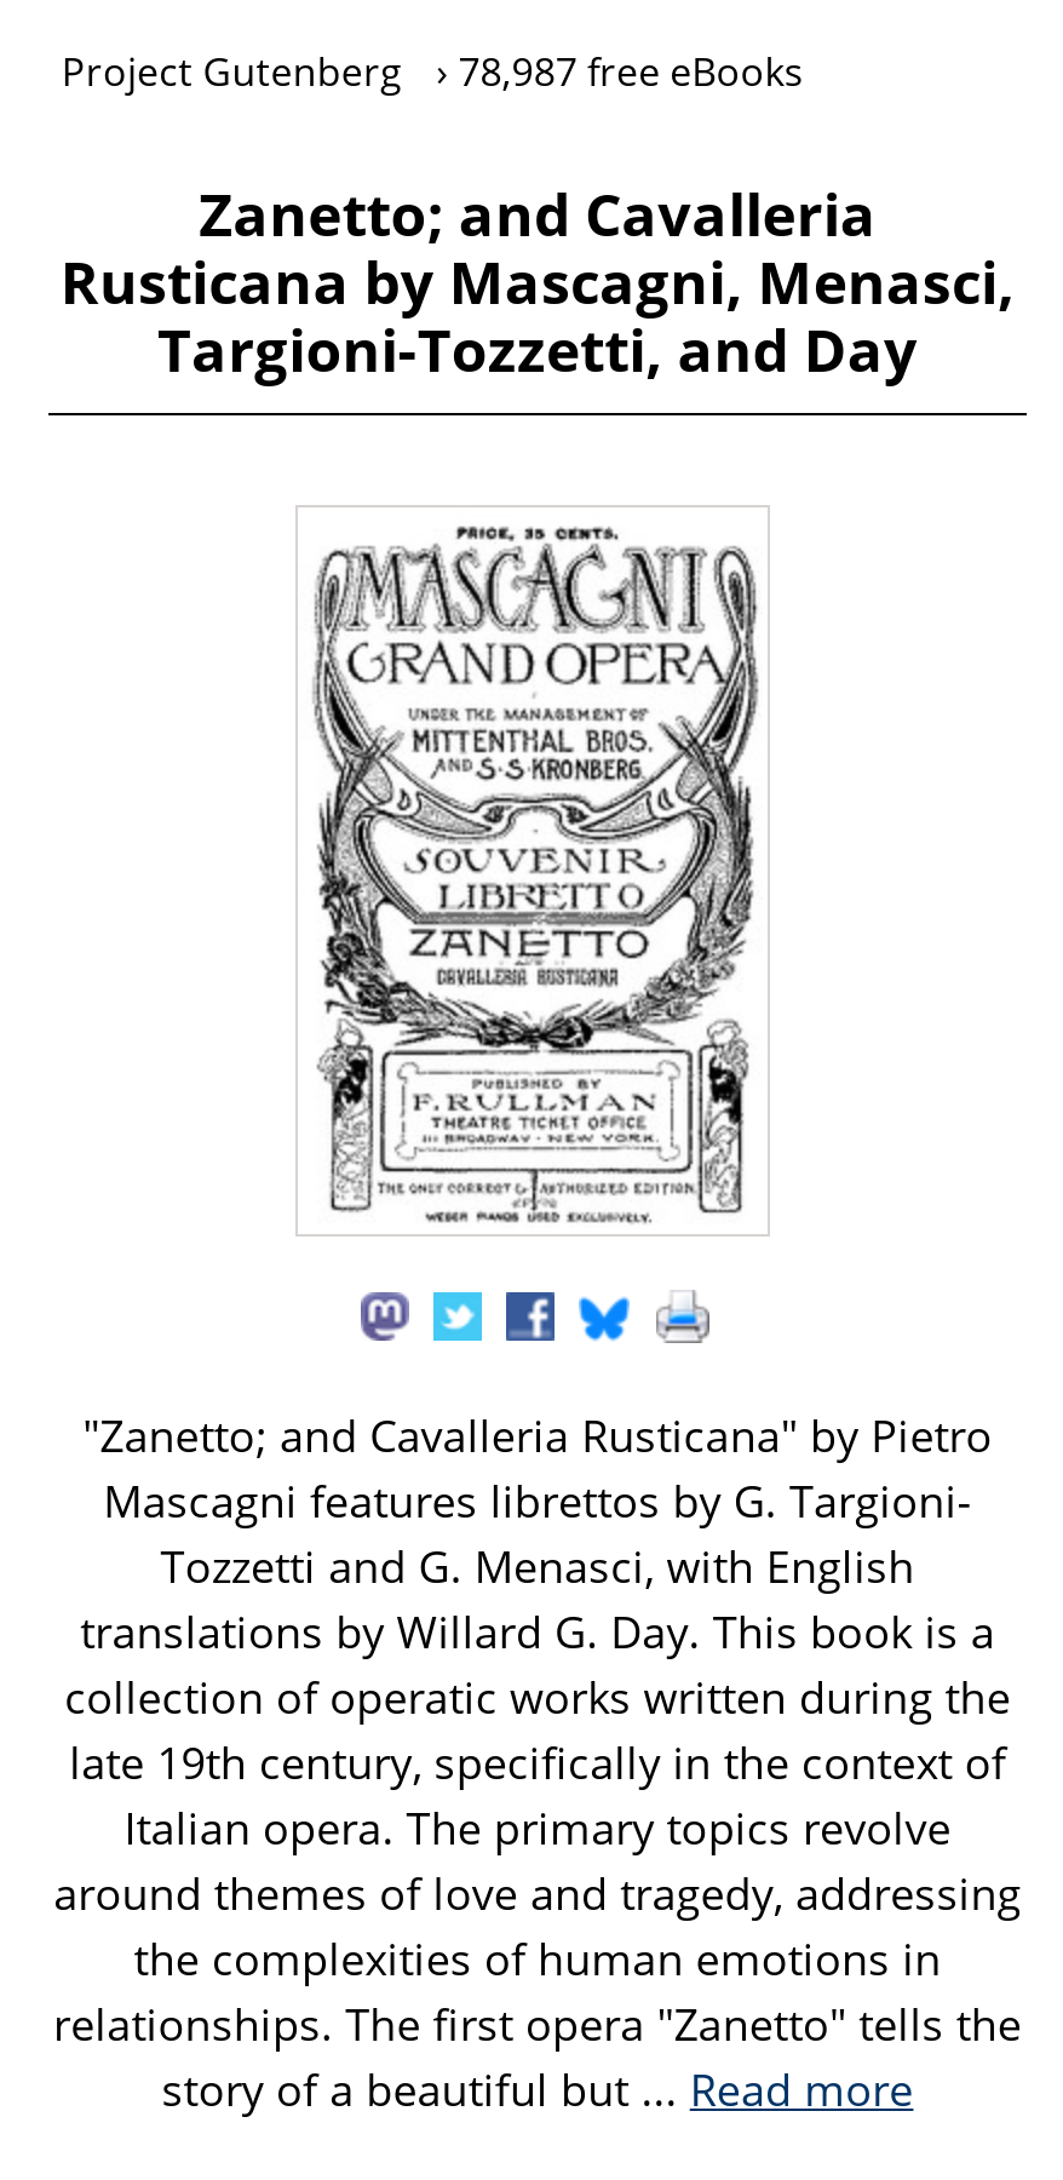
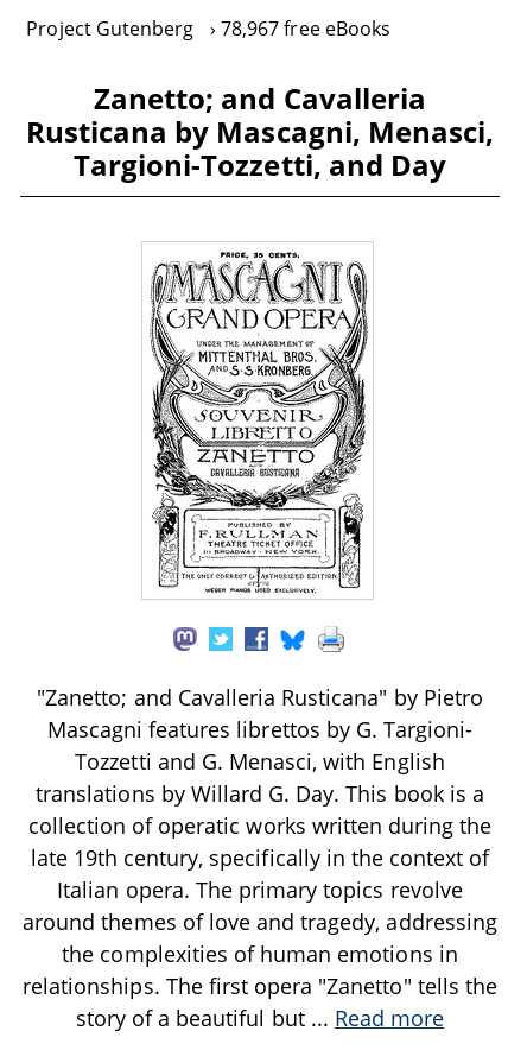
- Project Gutenberg 78,987 free eBooks
+ Project Gutenberg 78,967 free eBooks
